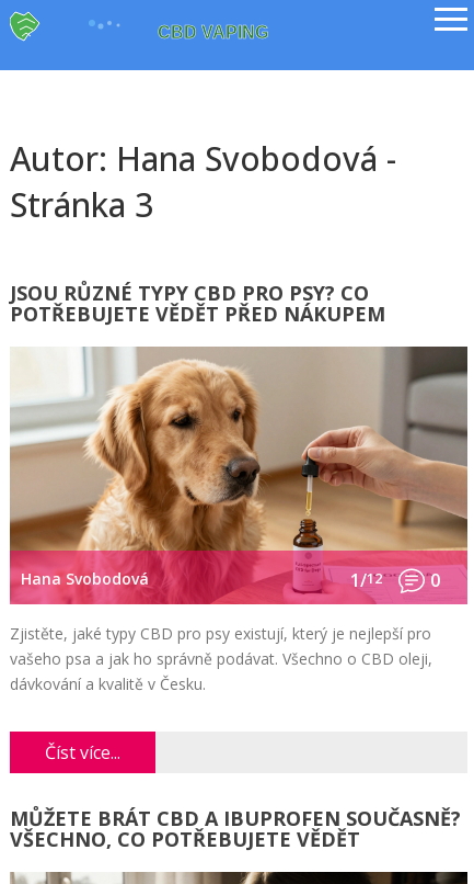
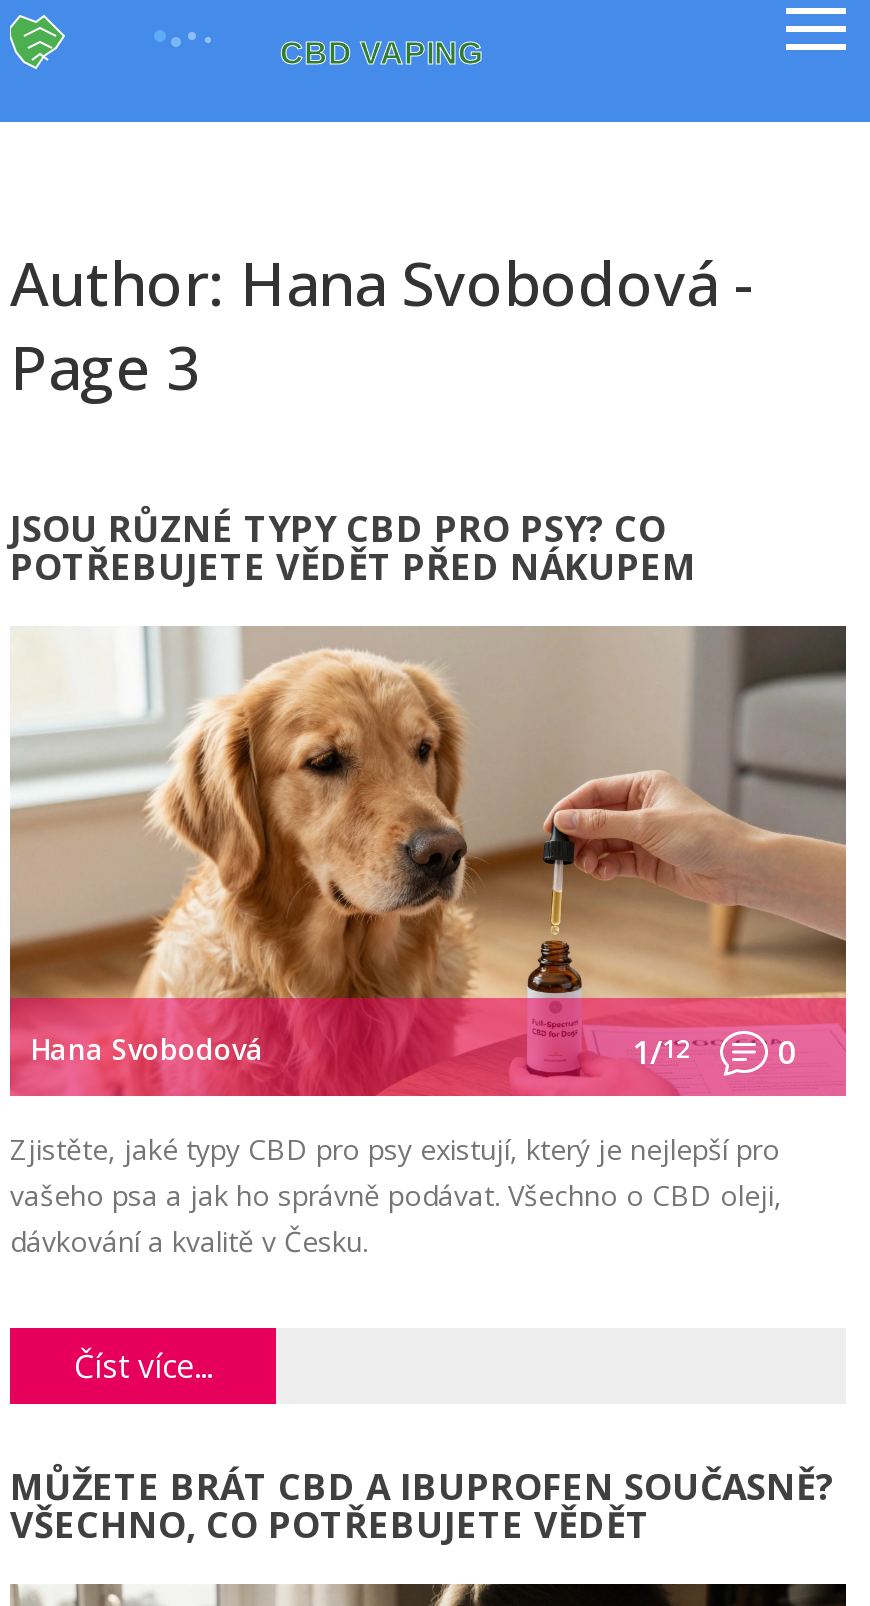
- Autor: Hana Svobodová -
- Stránka 3
+ Author: Hana Svobodová -
+ Page 3
